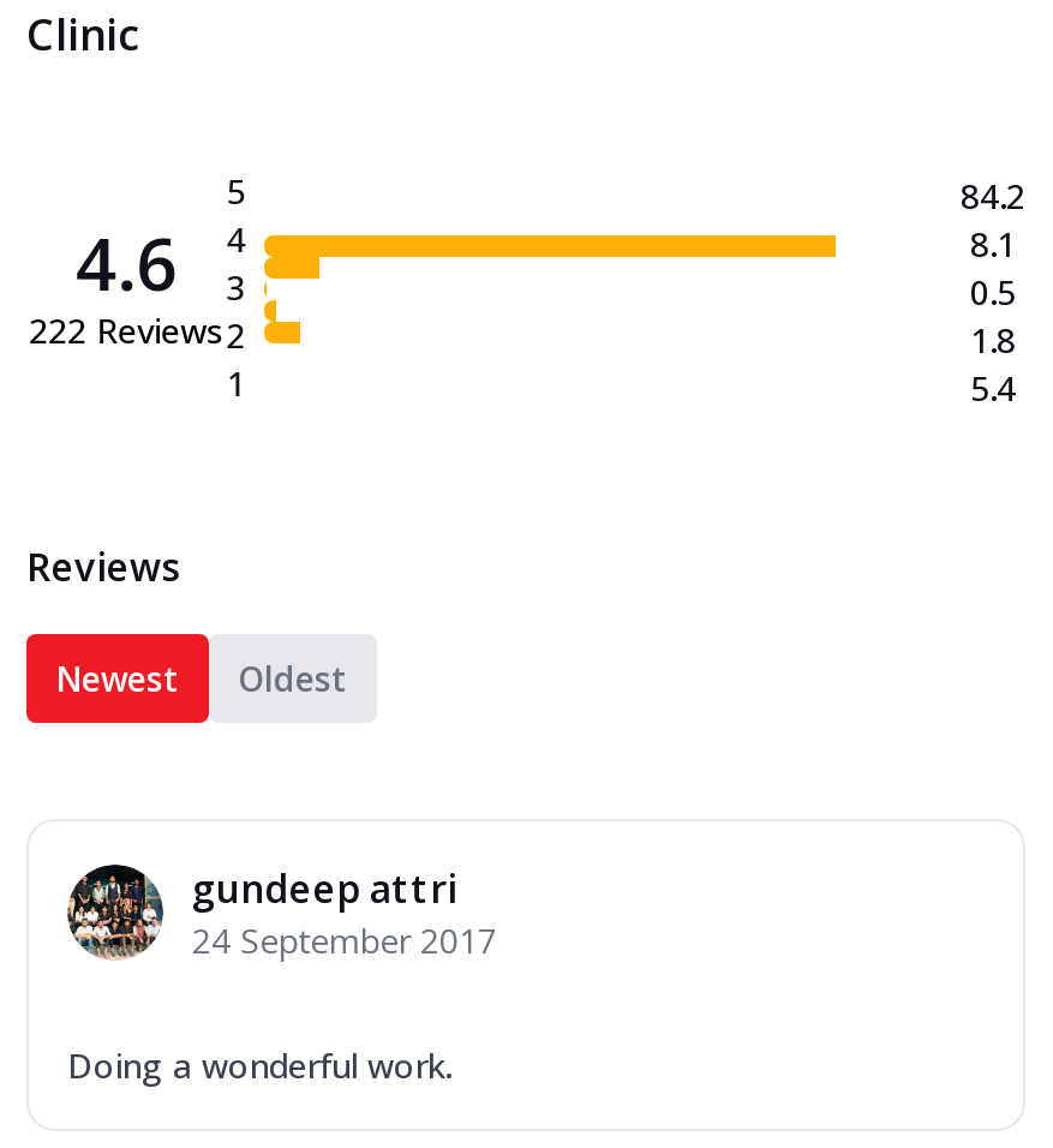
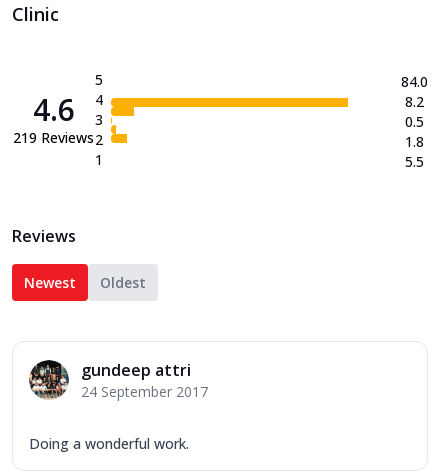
- 84.2
+ 84.0

- 8.1
+ 8.2

- 222 Reviews 2
+ 219 Reviews 2

- 5.4
+ 5.5
